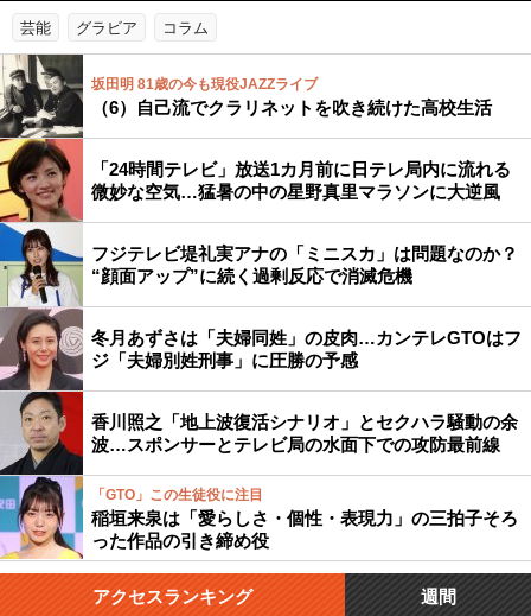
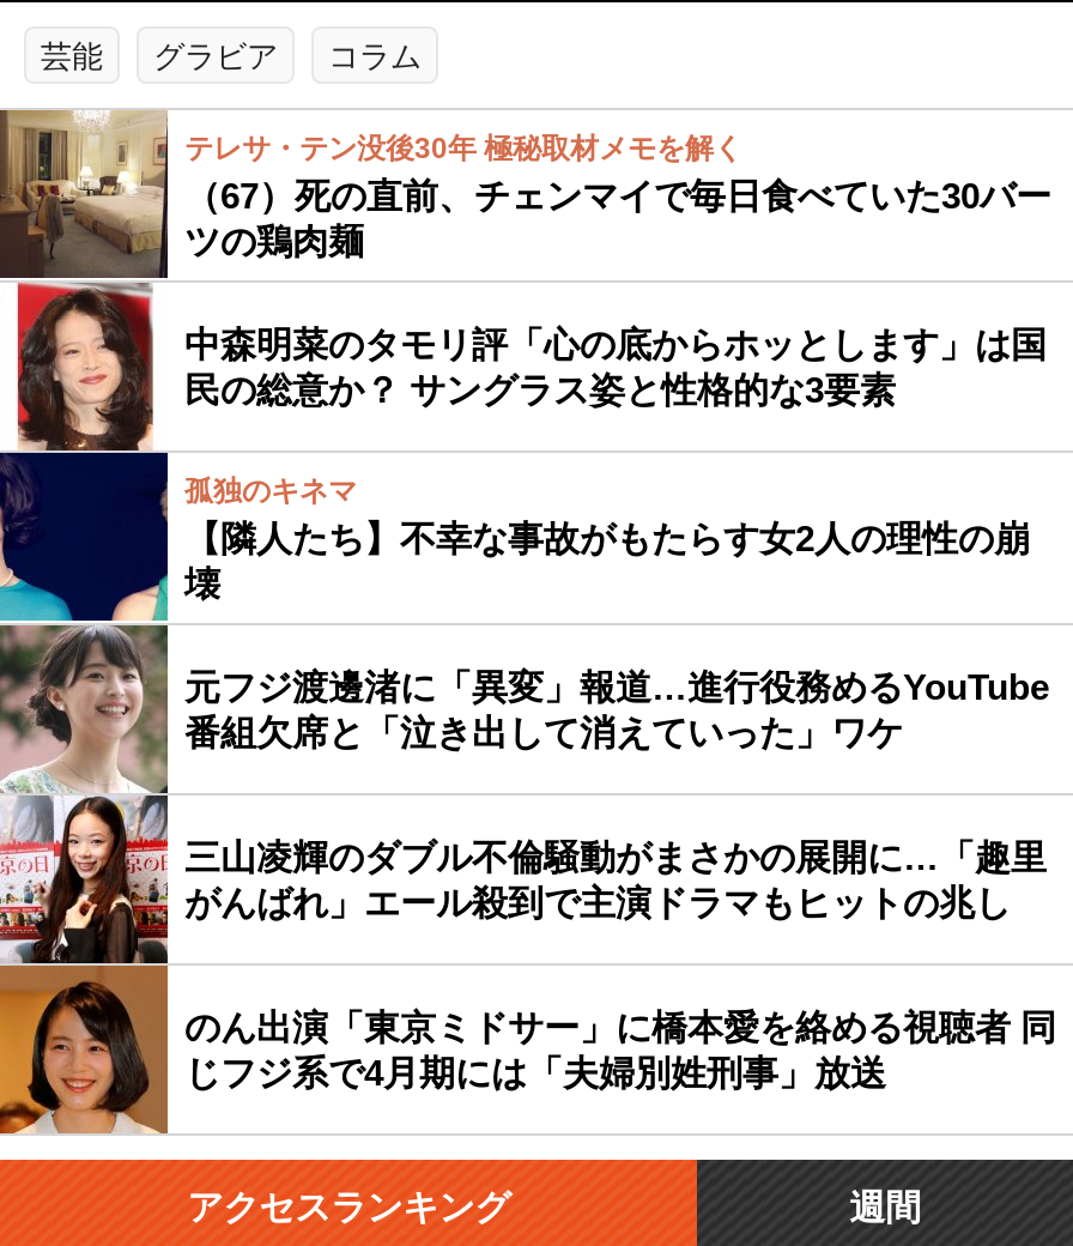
- [image]
- 坂田明 81歳の今も現役JAZZライブ
- （6）自己流でクラリネットを吹き続けた高校生活
+ [image]
+ テレサ・テン没後30年 極秘取材メモを解く
+ （67）死の直前、チェンマイで毎日食べていた30バー
+ ツの鶏肉麺

- 「24時間テレビ」放送1カ月前に日テレ局内に流れる
- 微妙な空気…猛暑の中の星野真里マラソンに大逆風
+ 中森明菜のタモリ評「心の底からホッとします」は国
+ 民の総意か？ サングラス姿と性格的な3要素

- フジテレビ堤礼実アナの「ミニスカ」は問題なのか？
- “顔面アップ”に続く過剰反応で消滅危機
+ 孤独のキネマ
+ 【隣人たち】不幸な事故がもたらす女2人の理性の崩
+ 壊

- 冬月あずさは「夫婦同姓」の皮肉…カンテレGTOはフ
- ジ「夫婦別姓刑事」に圧勝の予感
+ 元フジ渡邊渚に「異変」報道…進行役務めるYouTube
+ 番組欠席と「泣き出して消えていった」ワケ

- 香川照之「地上波復活シナリオ」とセクハラ騒動の余
- 波…スポンサーとテレビ局の水面下での攻防最前線
+ 三山凌輝のダブル不倫騒動がまさかの展開に…「趣里
+ がんばれ」エール殺到で主演ドラマもヒットの兆し

- 「GTO」この生徒役に注目
- 稲垣来泉は「愛らしさ・個性・表現力」の三拍子そろ
- った作品の引き締め役
+ のん出演「東京ミドサー」に橋本愛を絡める視聴者 同
+ じフジ系で4月期には「夫婦別姓刑事」放送
